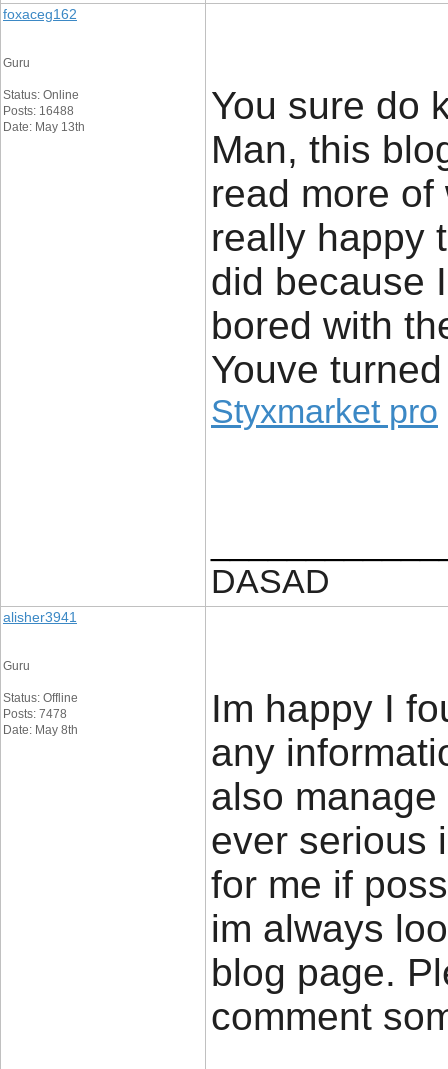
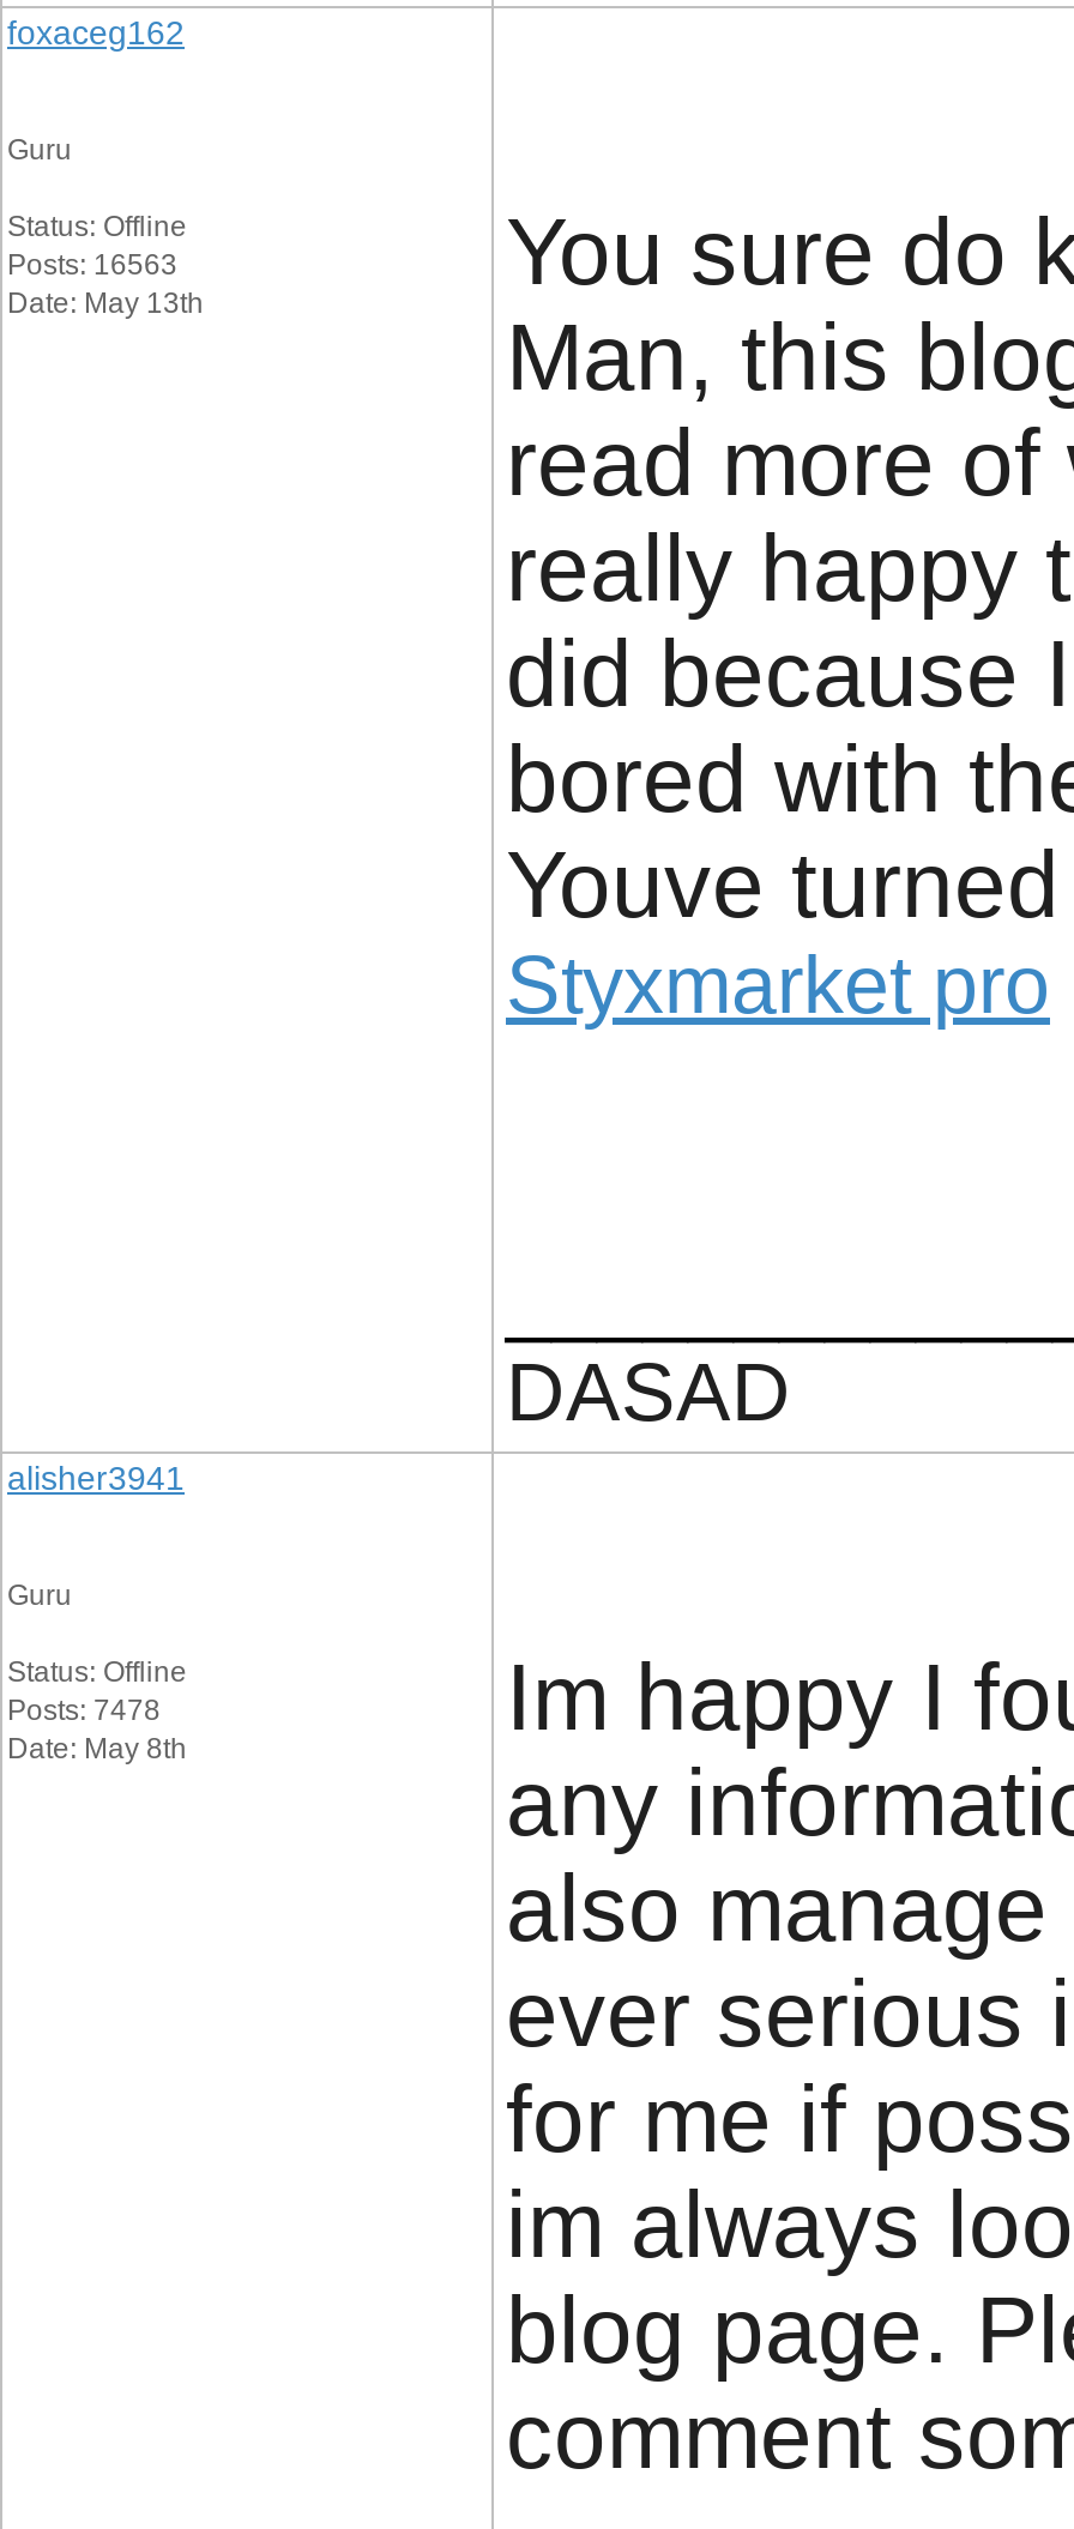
- Status: Online
+ Status: Offline

- Posts: 16488
+ Posts: 16563
